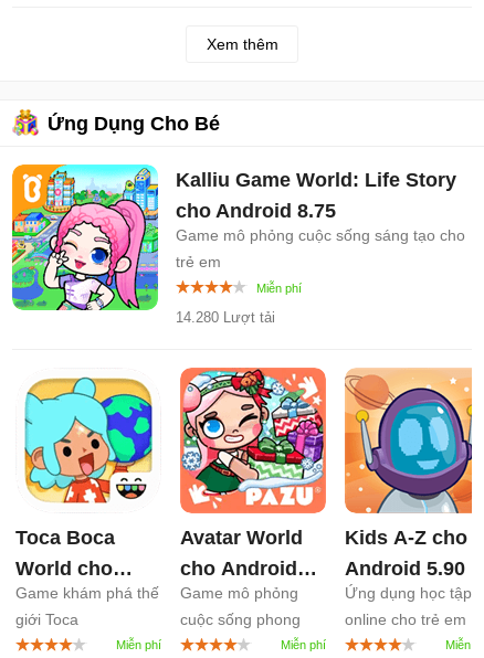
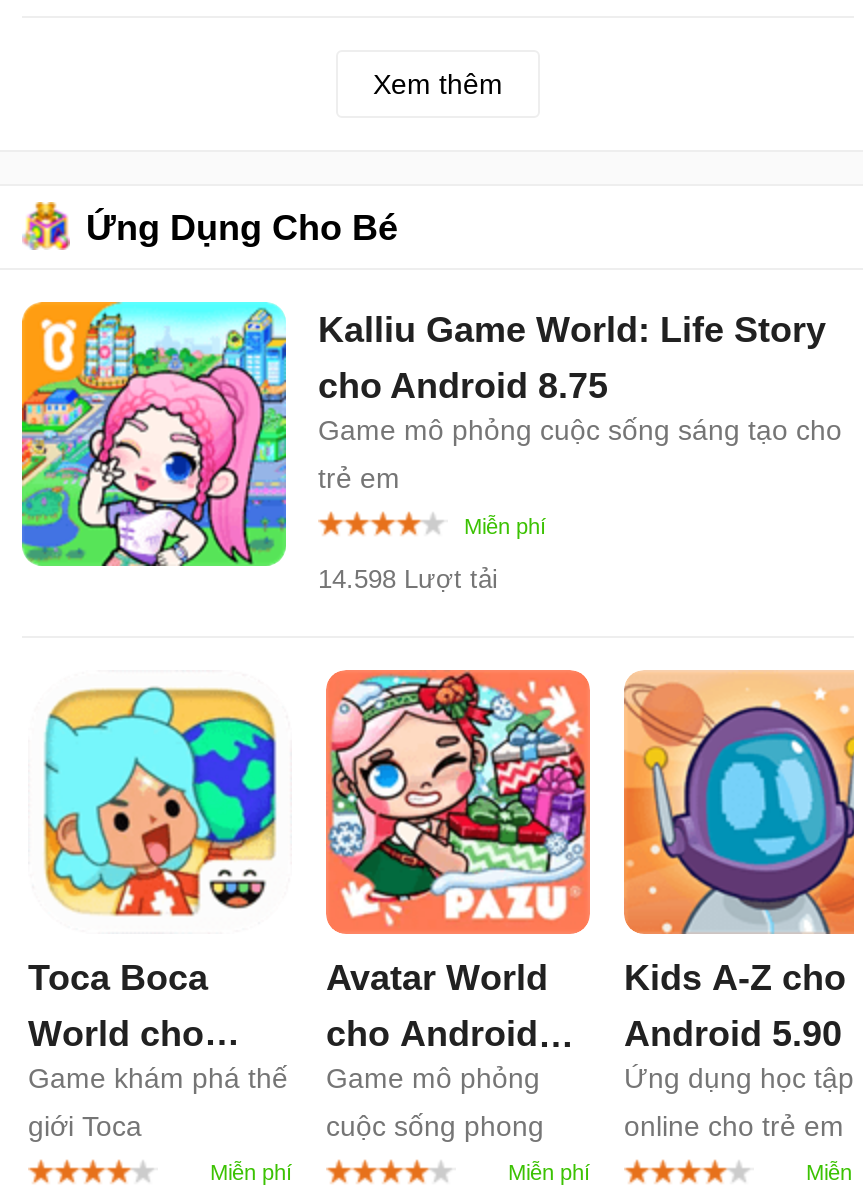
- 14.280 Lượt tải
+ 14.598 Lượt tải
